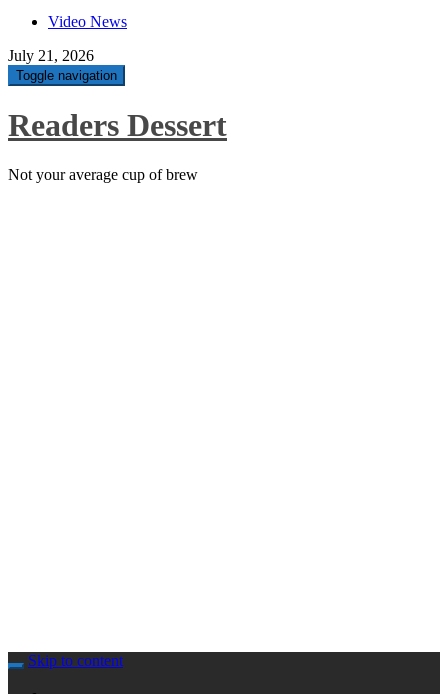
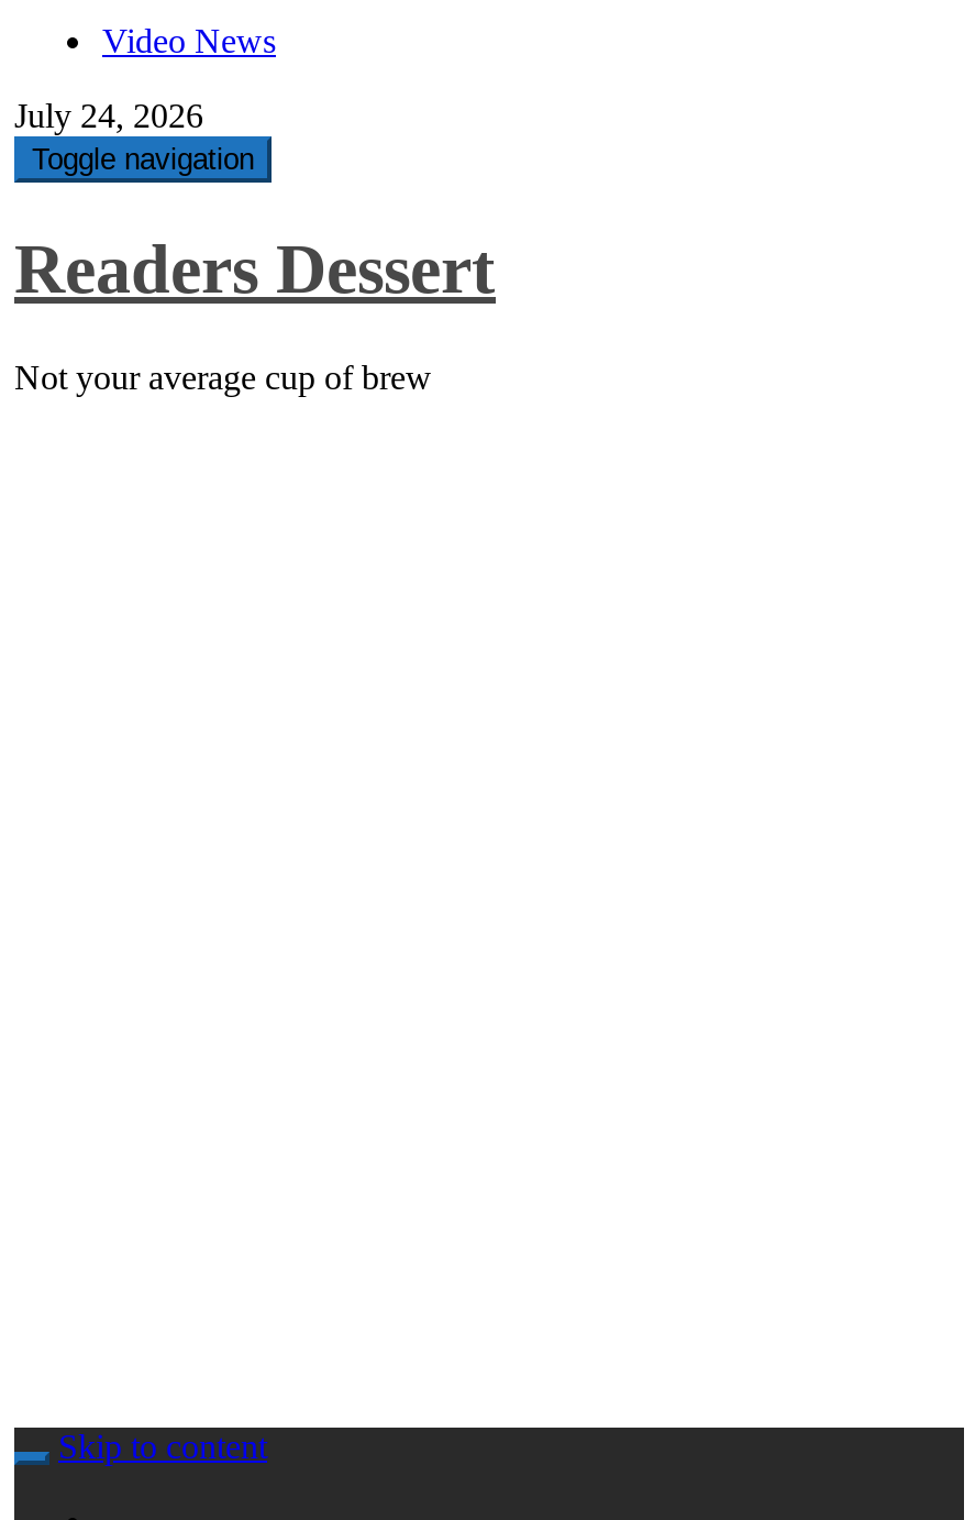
- July 21, 2026
+ July 24, 2026
